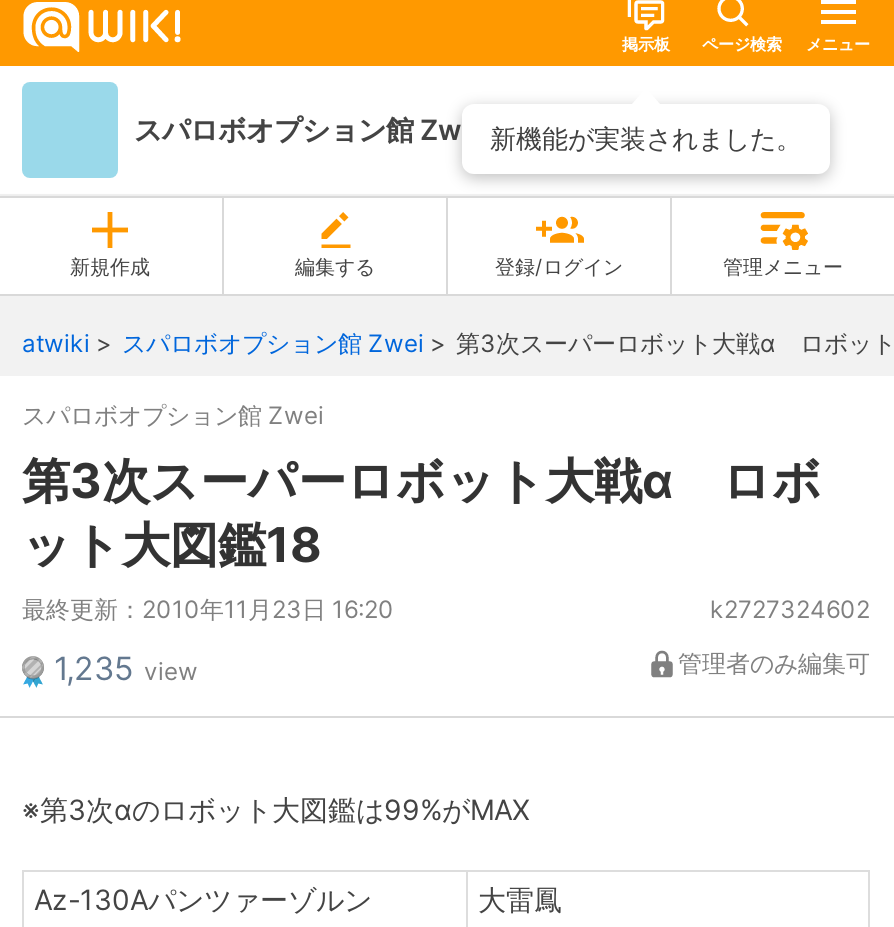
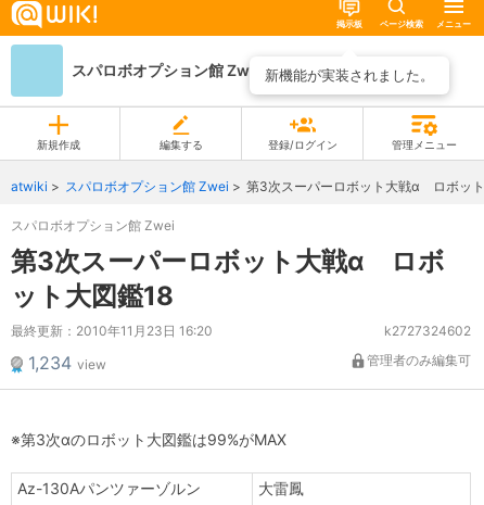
- 1,235 view
+ 1,234 view
